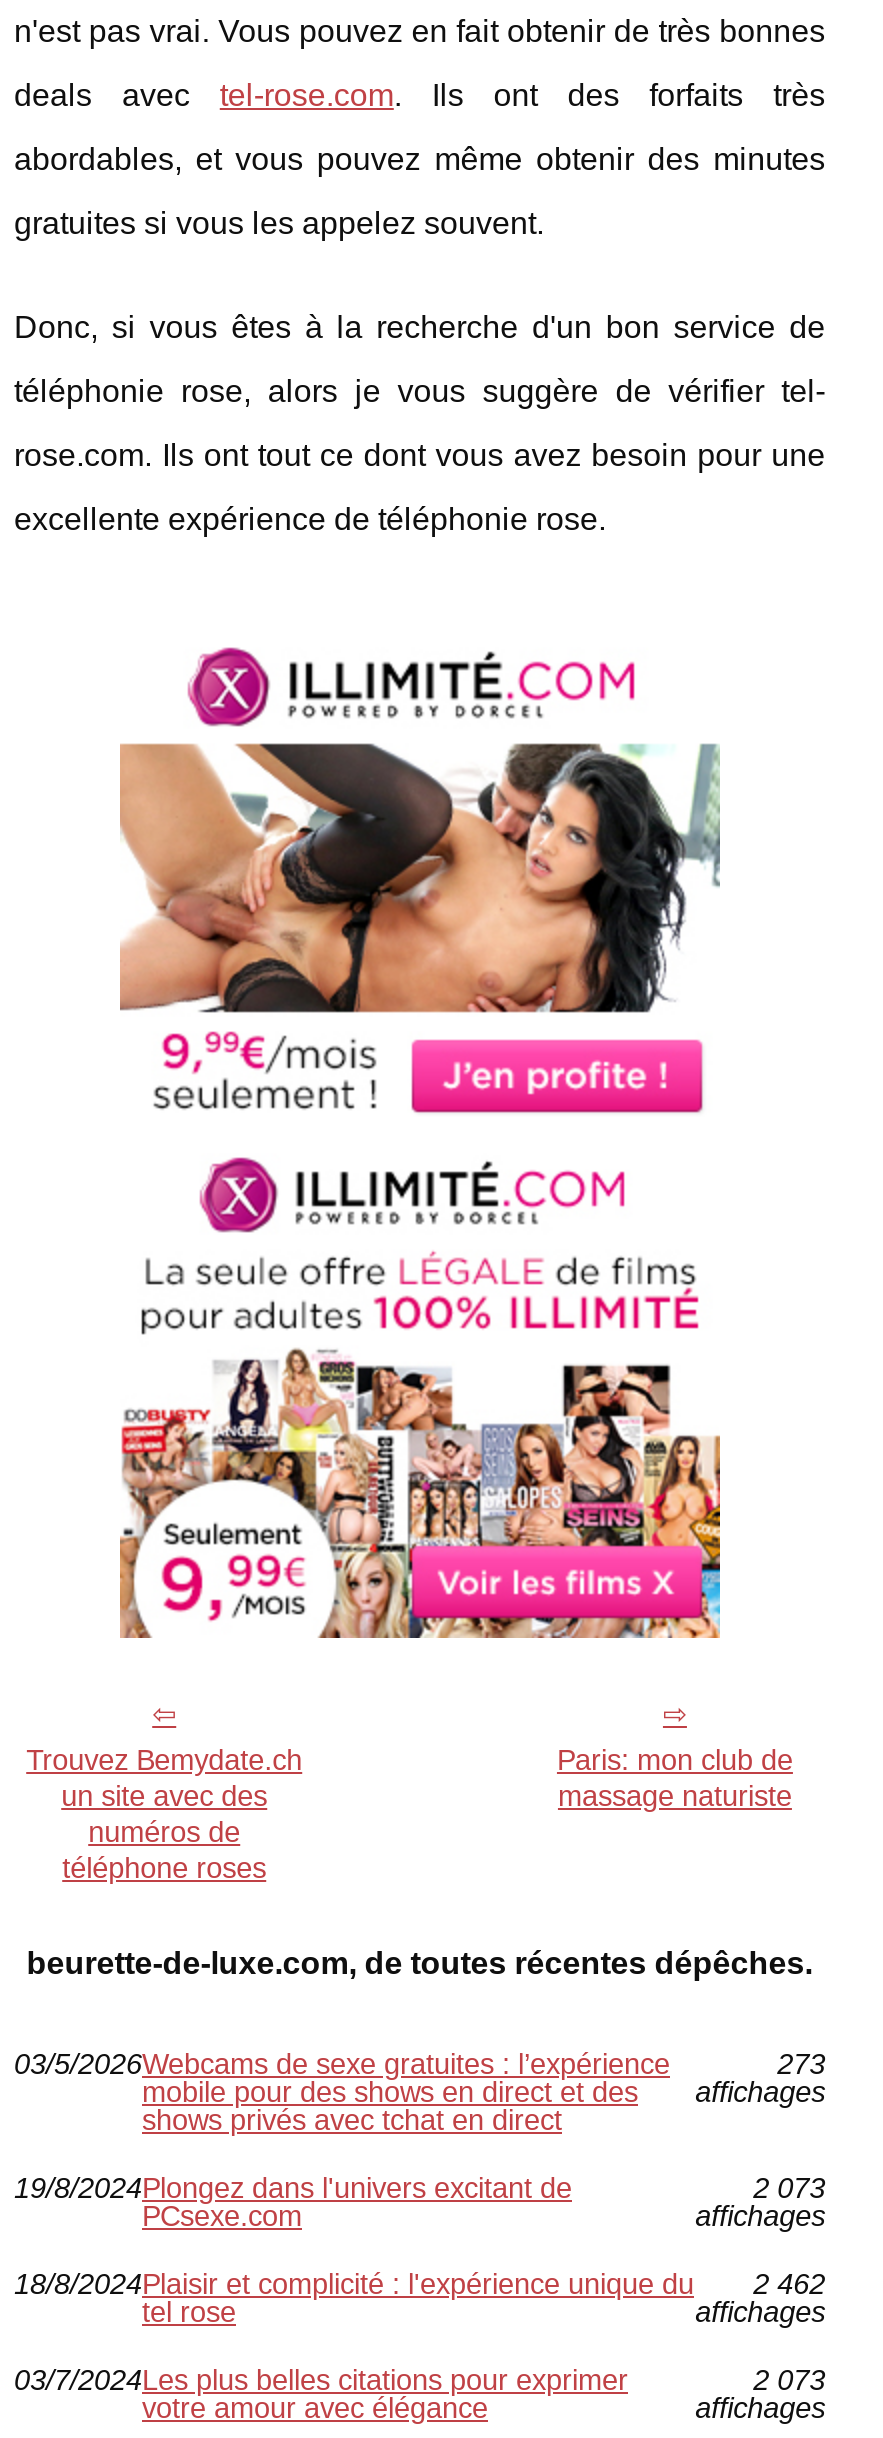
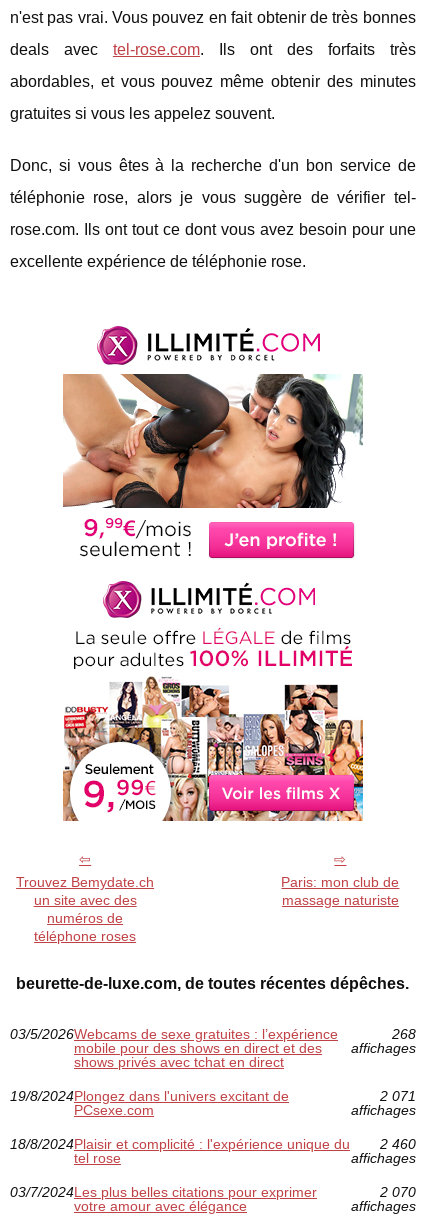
- 273
+ 268

- 2 073
+ 2 071

- 18/8/2024Plaisir et complicité : l'expérience unique du 2 462
+ 18/8/2024Plaisir et complicité : l'expérience unique du 2 460

- 2 073
+ 2 070
